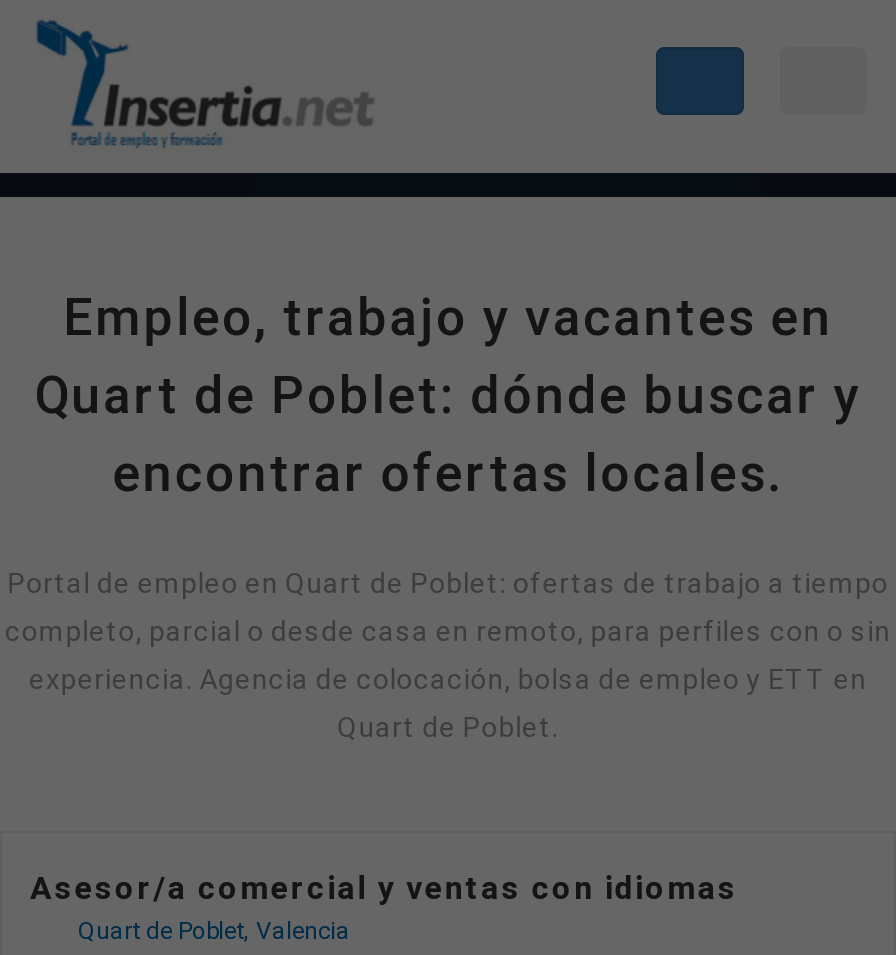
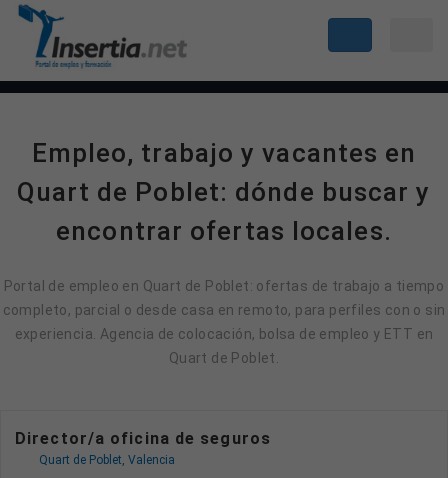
- Asesor/a comercial y ventas con idiomas
+ Director/a oficina de seguros
